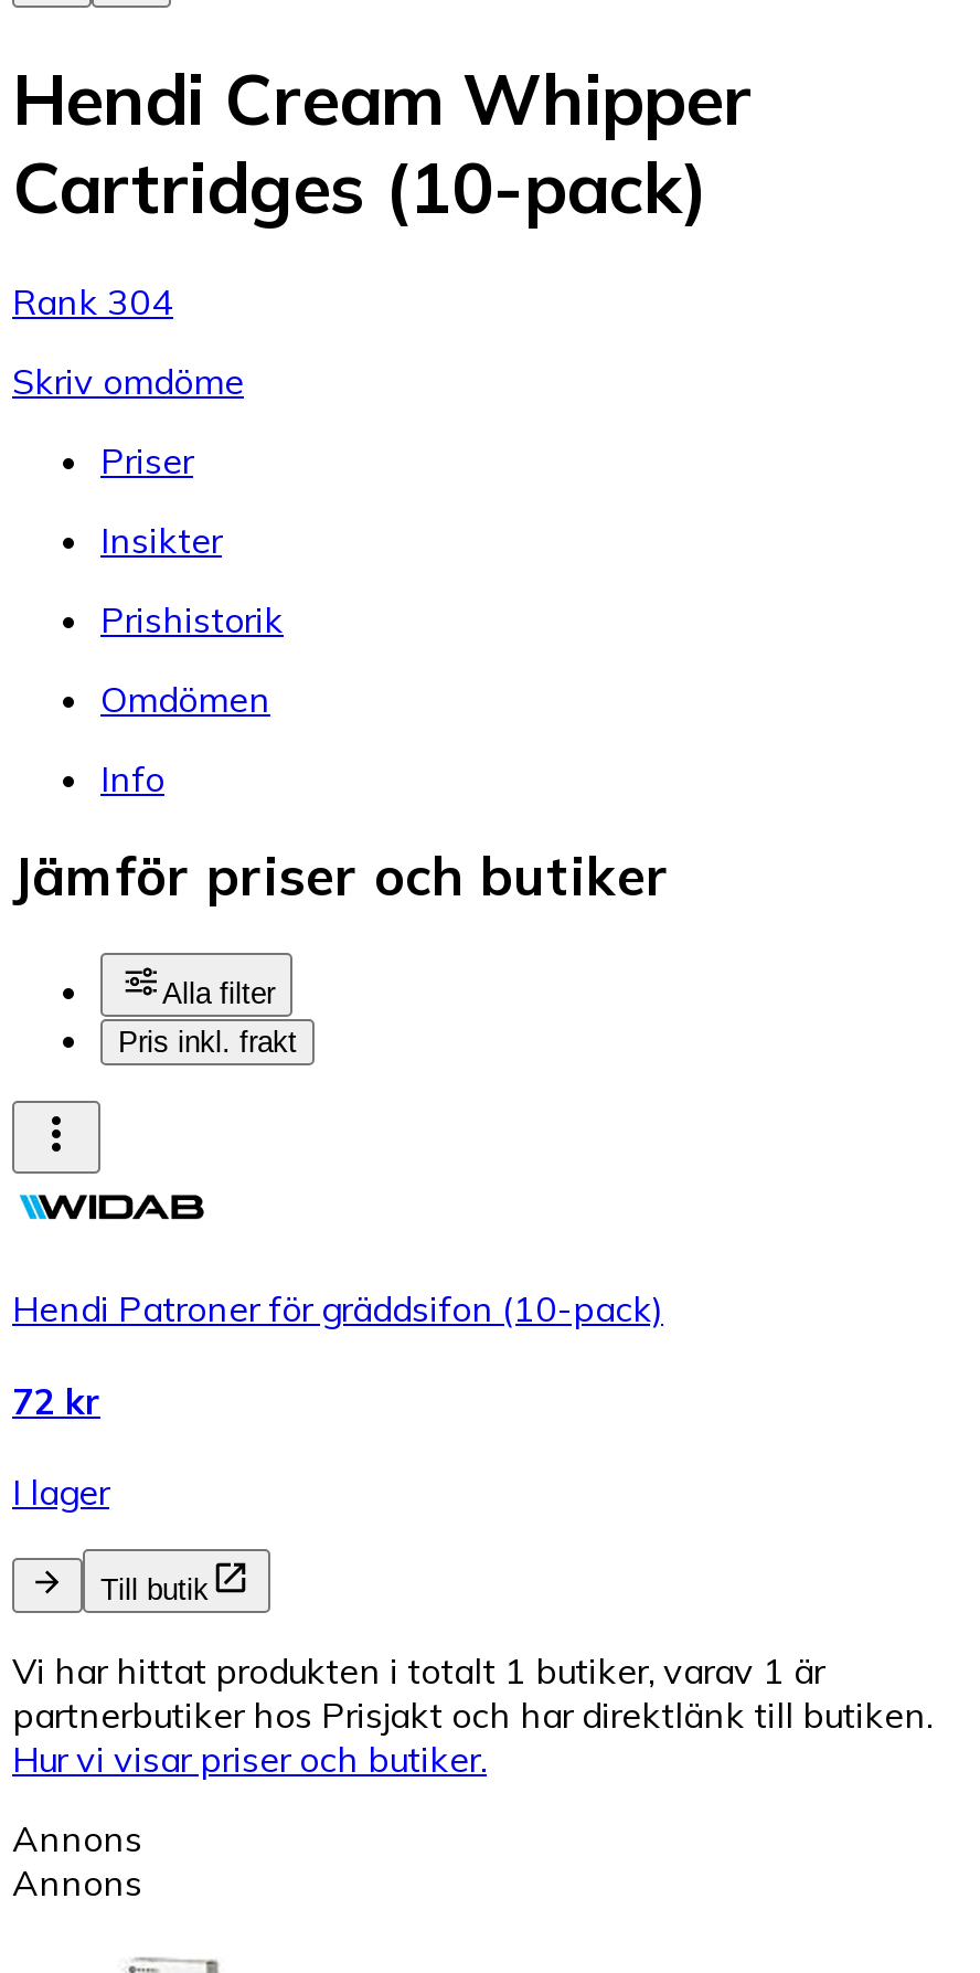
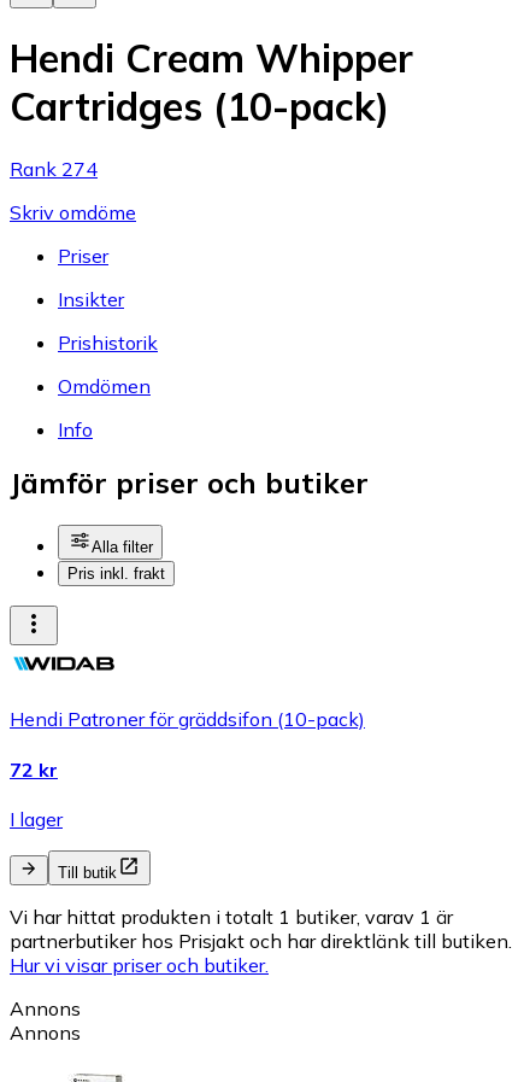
- Rank 304
+ Rank 274
